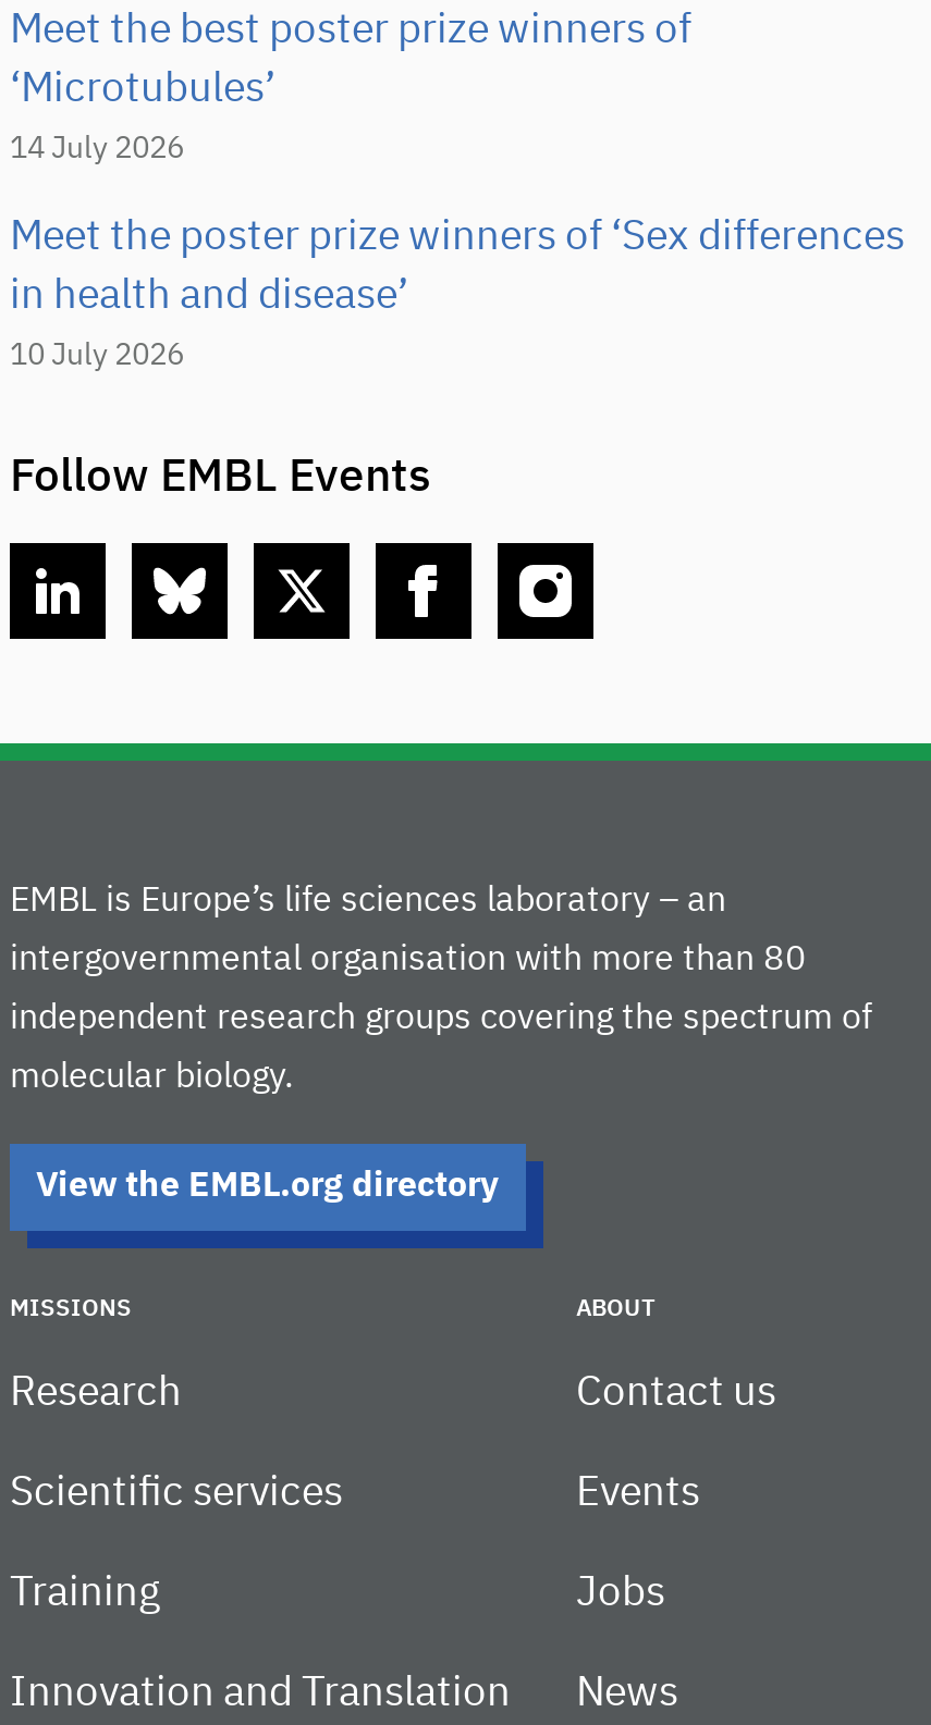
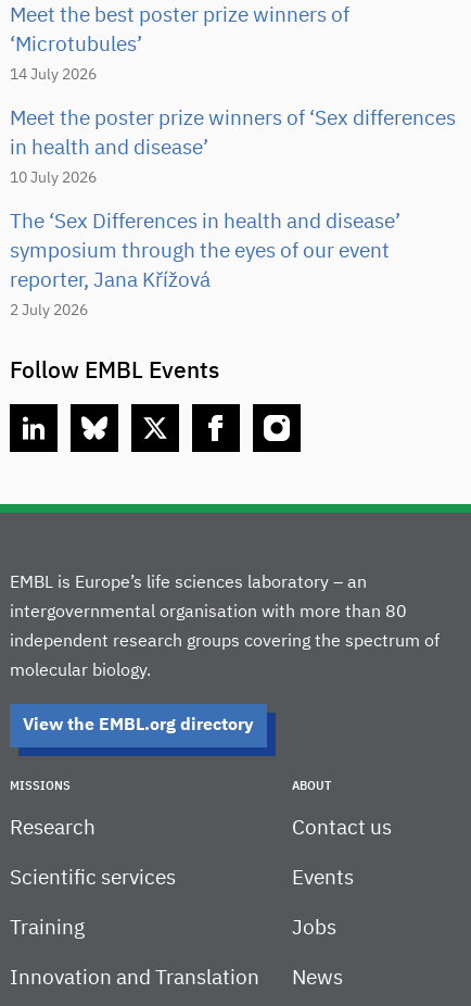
+ The ‘Sex Differences in health and disease’
+ symposium through the eyes of our event
+ reporter, Jana Křížová
+ 2 July 2026
